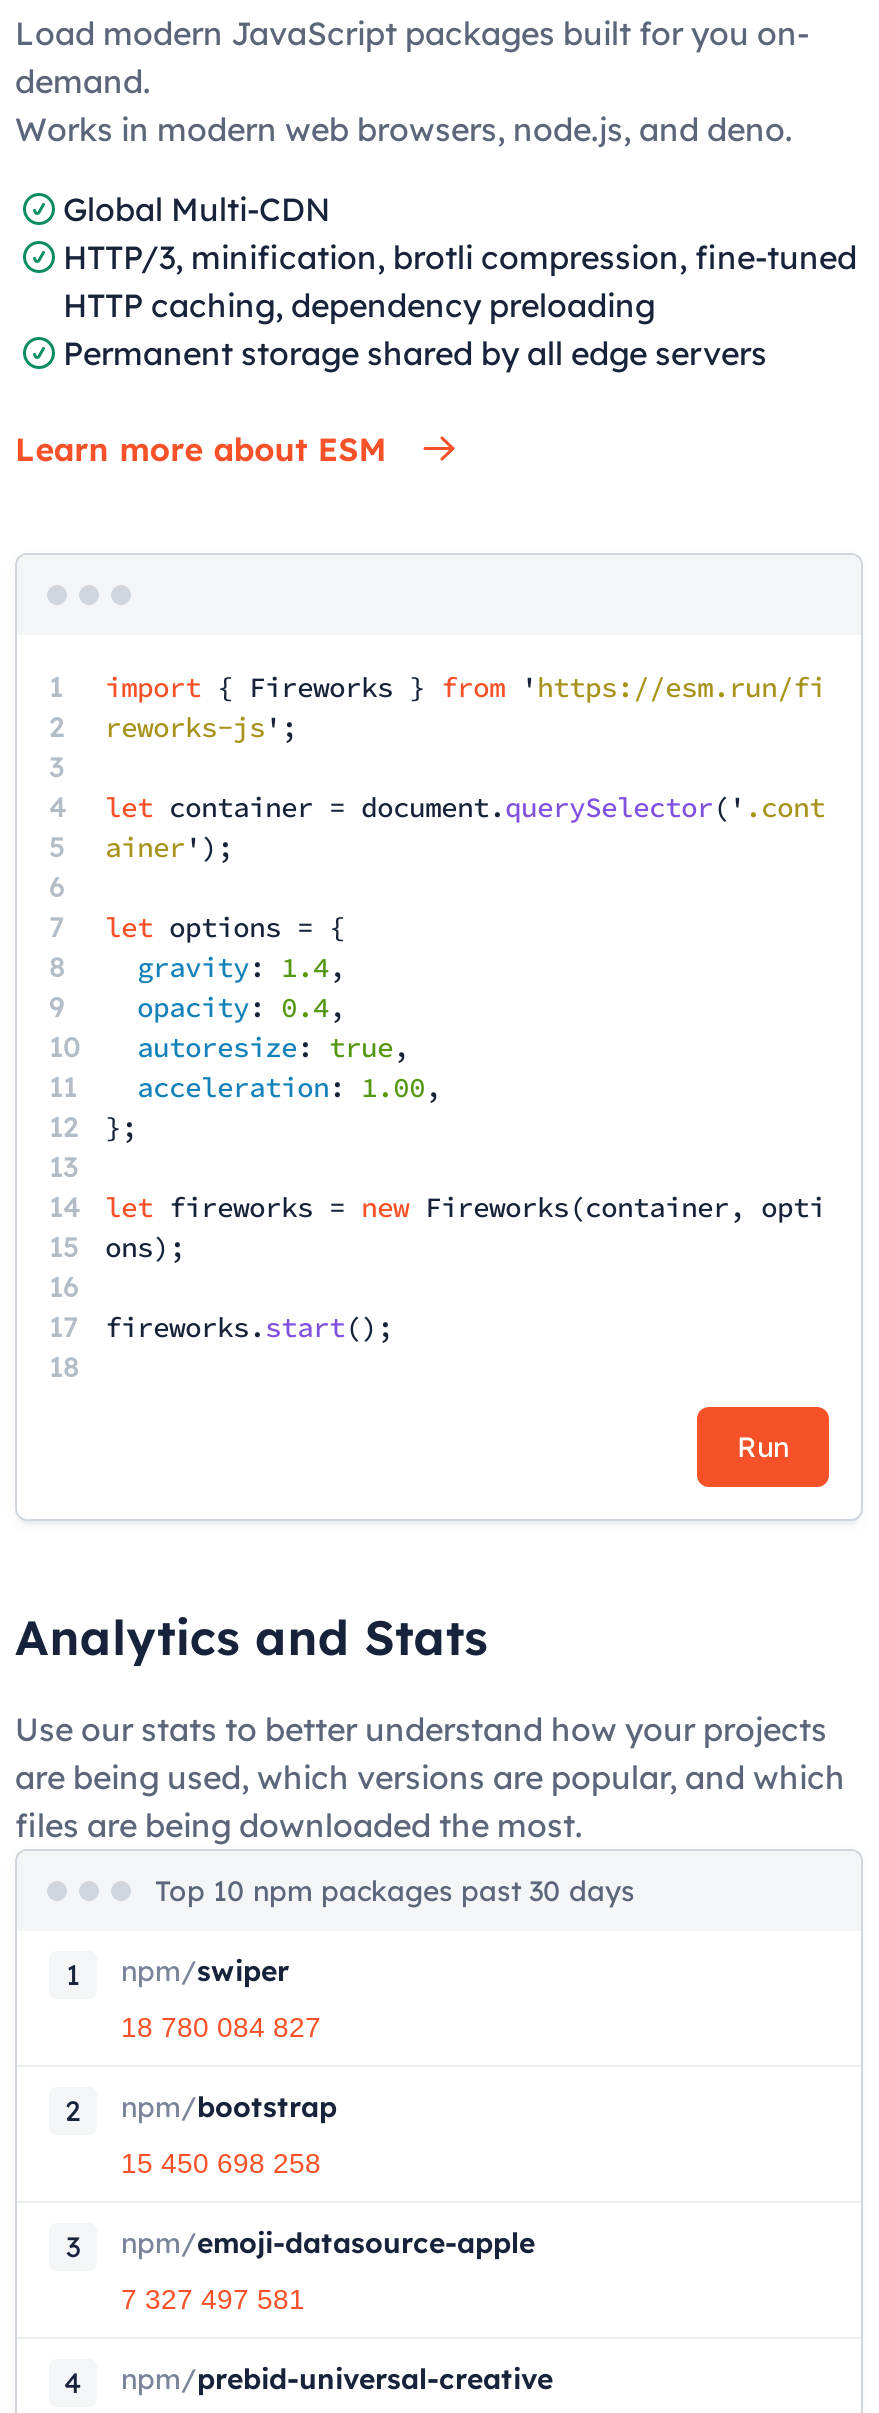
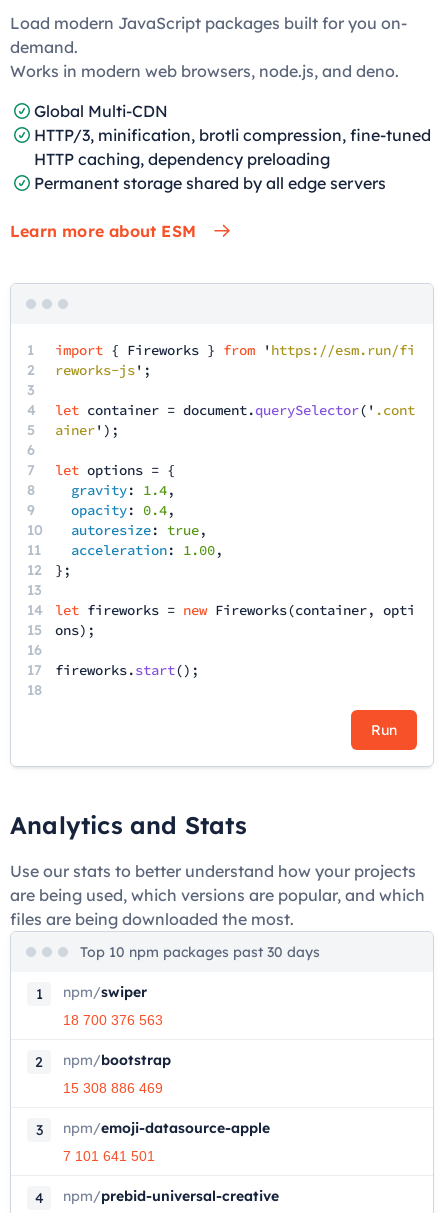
- 18 780 084 827
+ 18 700 376 563

- 15 450 698 258
+ 15 308 886 469

- 7 327 497 581
+ 7 101 641 501
